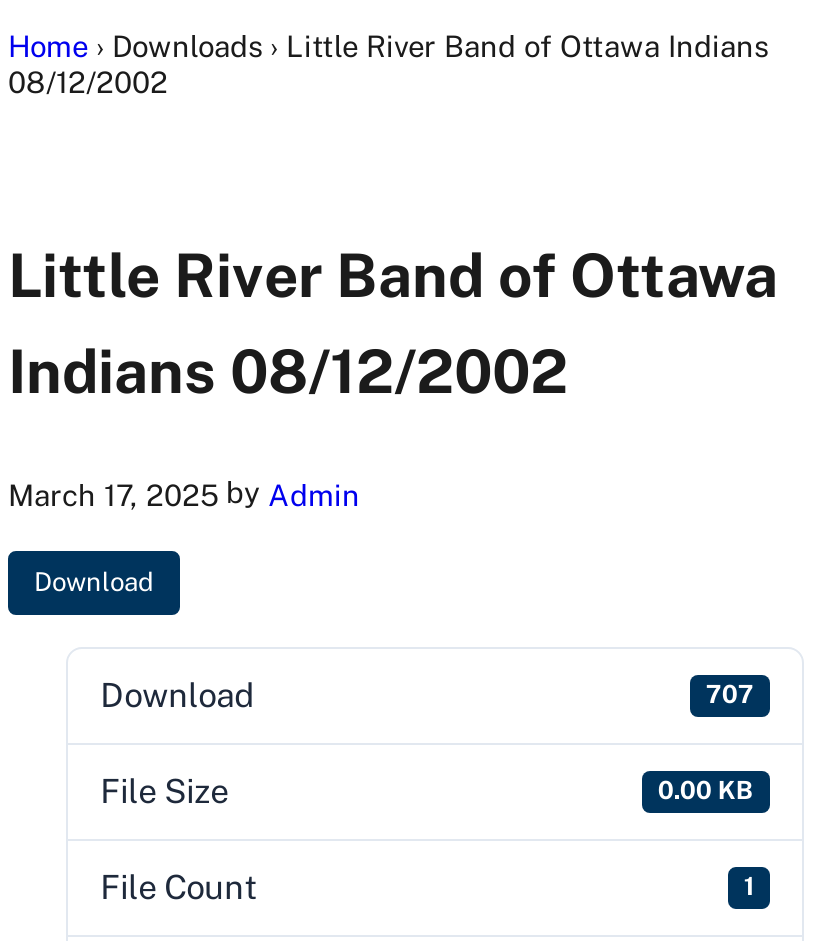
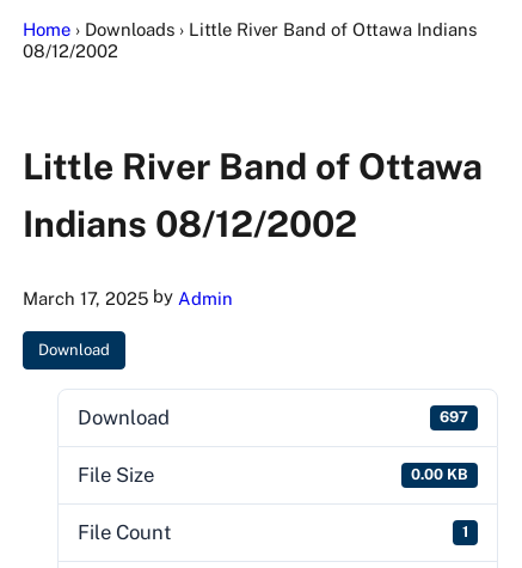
- 707
+ 697
